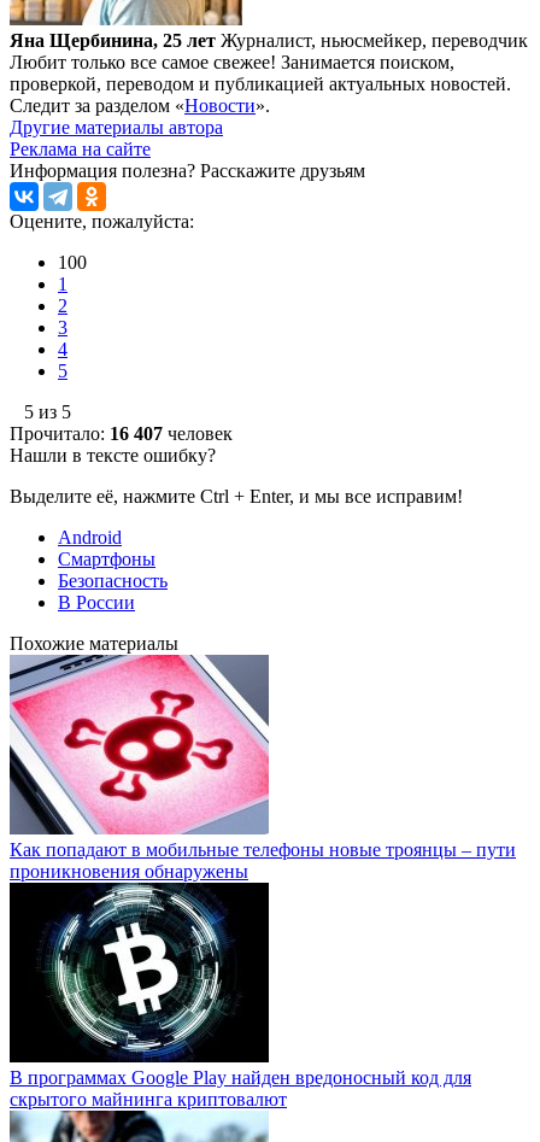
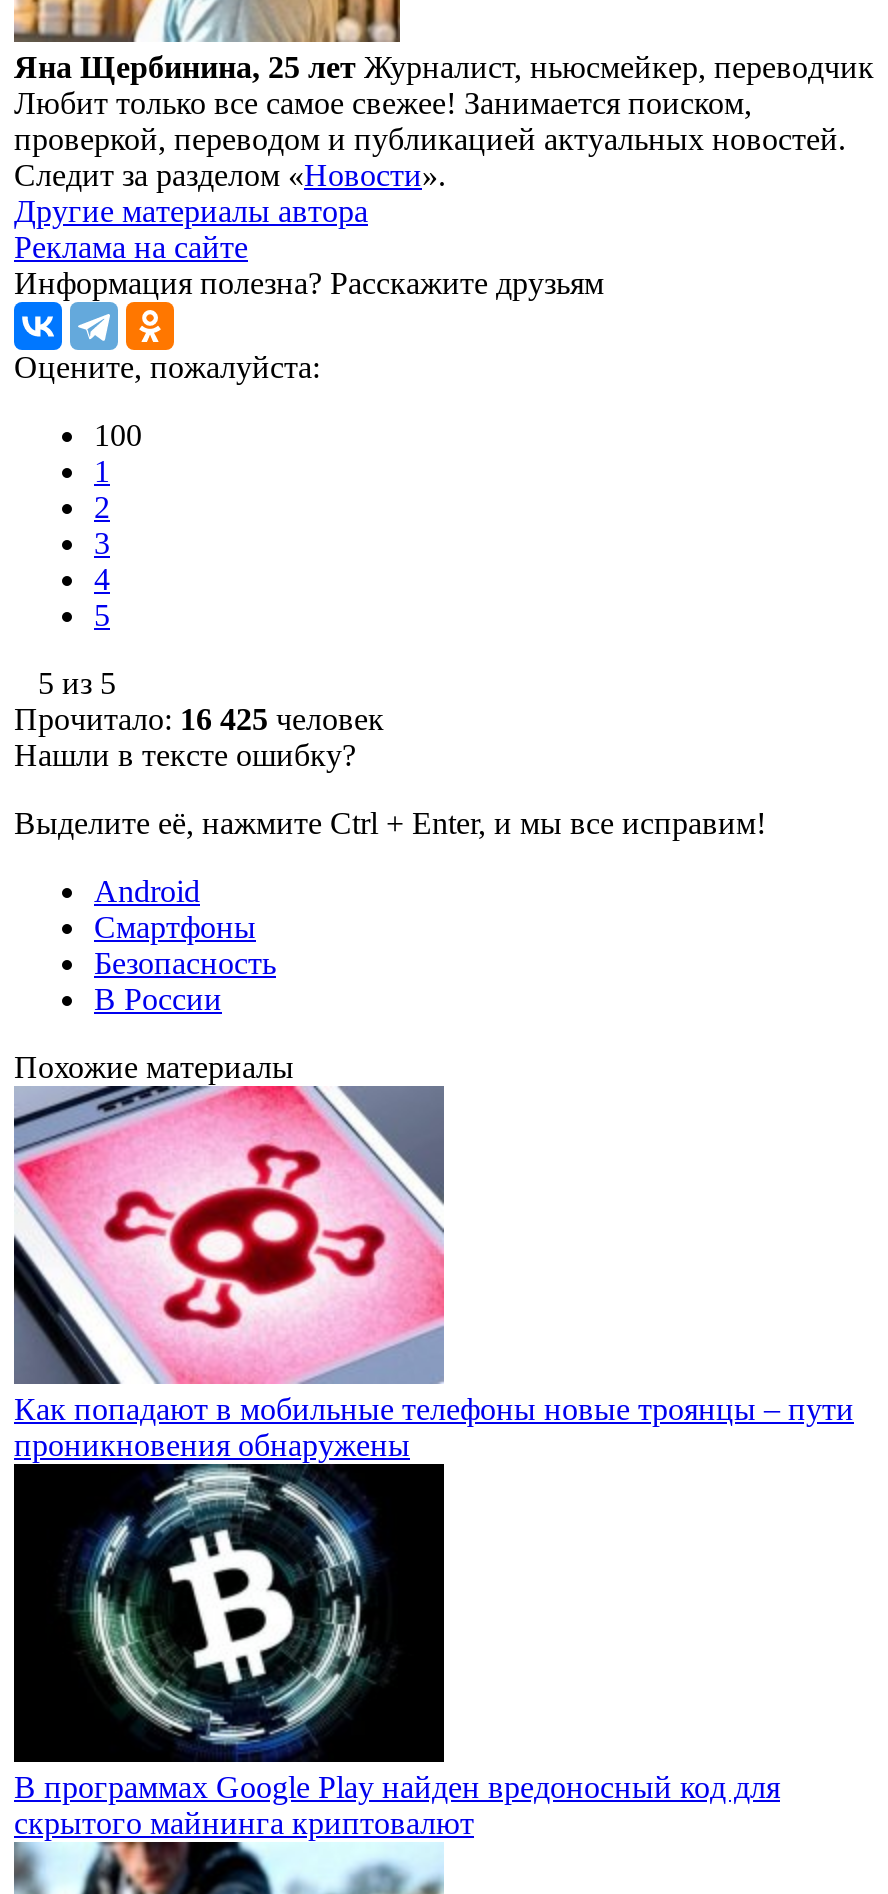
- Прочитало: 16 407 человек
+ Прочитало: 16 425 человек
